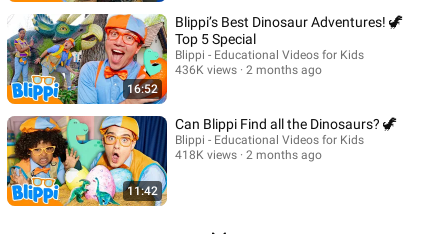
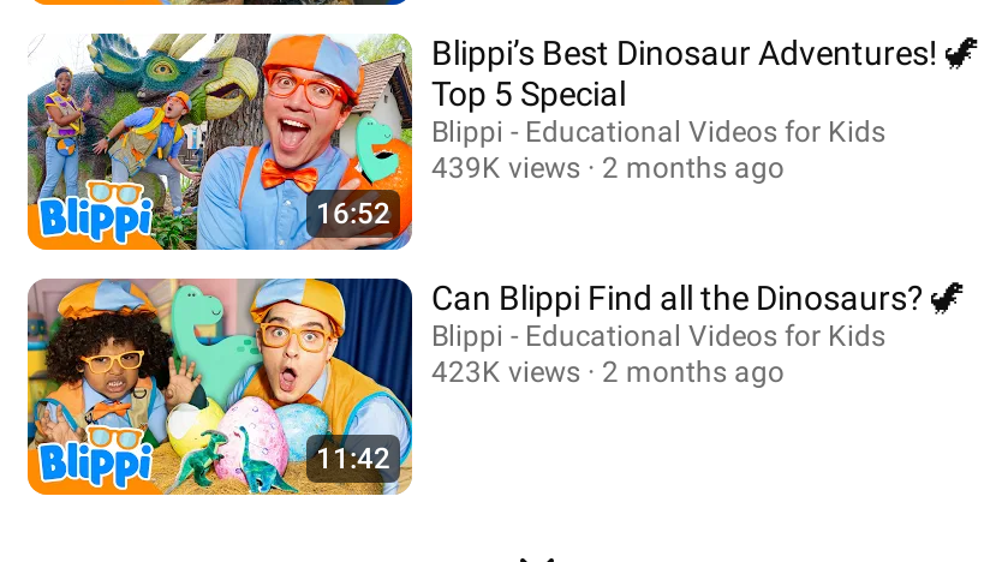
- 436K views 2 months ago
+ 439K views 2 months ago

- 418K views 2 months ago
+ 423K views 2 months ago
